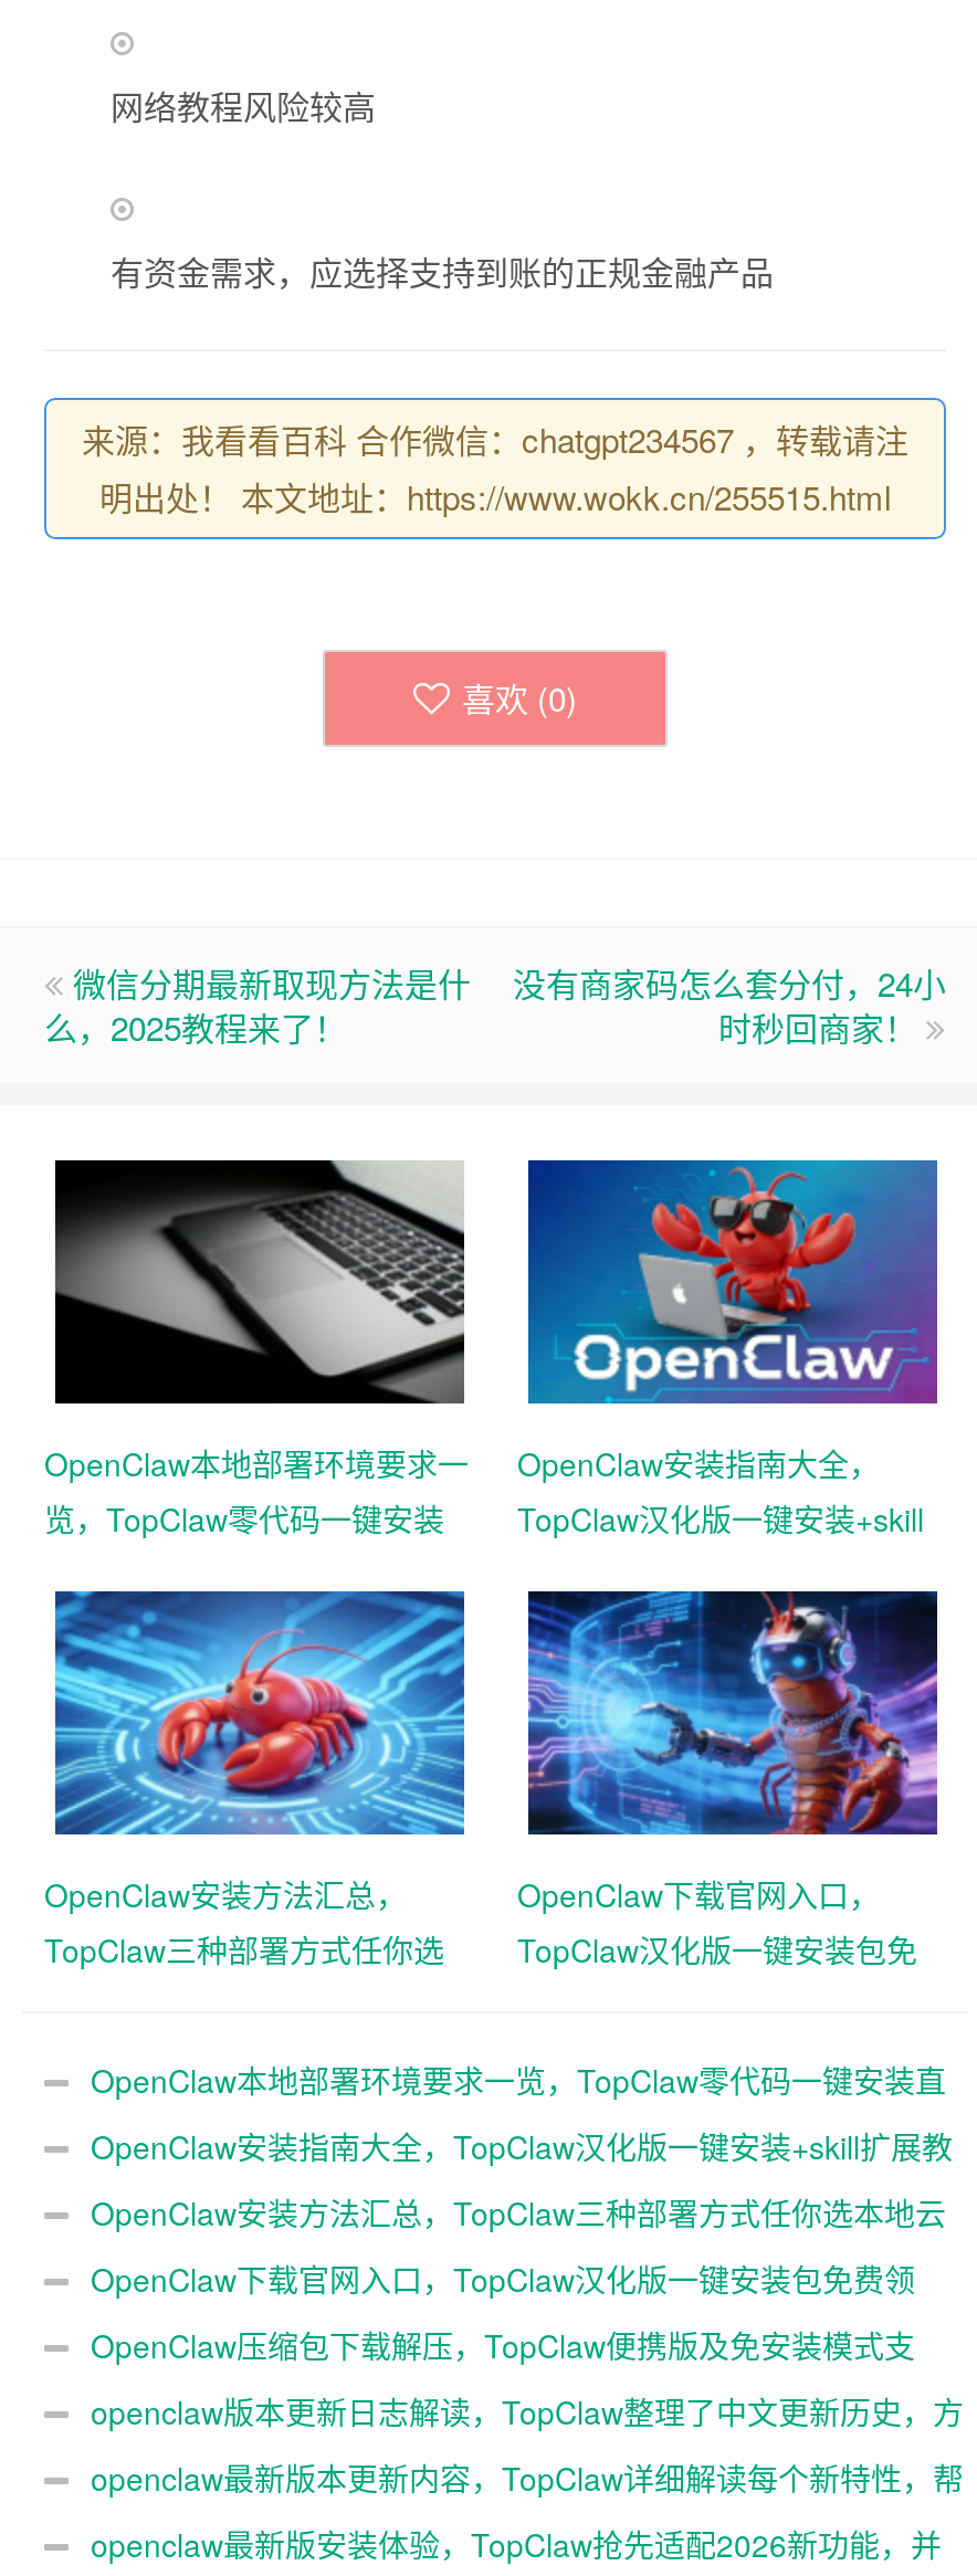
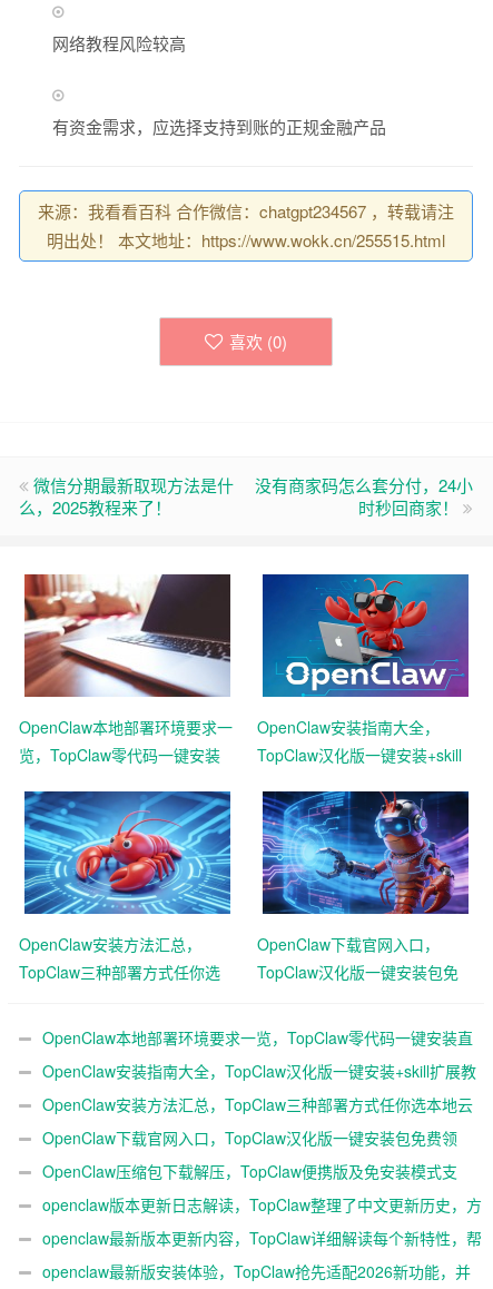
- [image]
+ [image]
